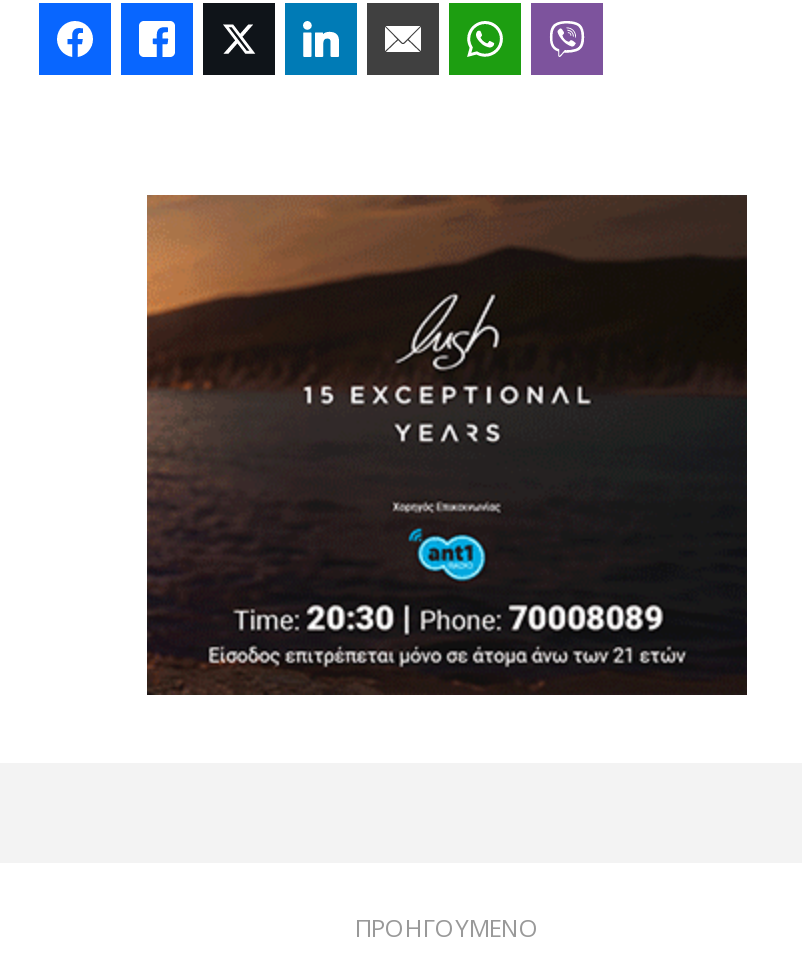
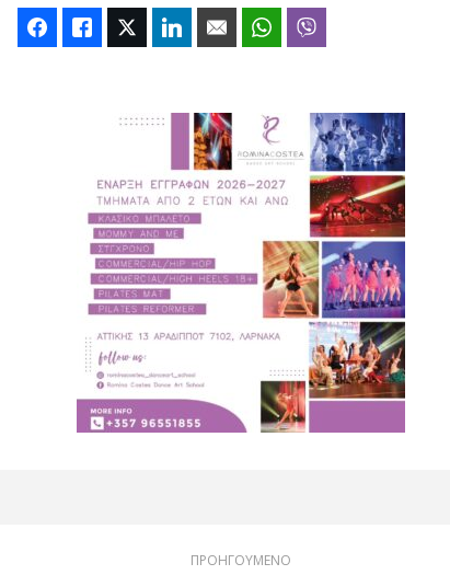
- [image]
+ [image]
